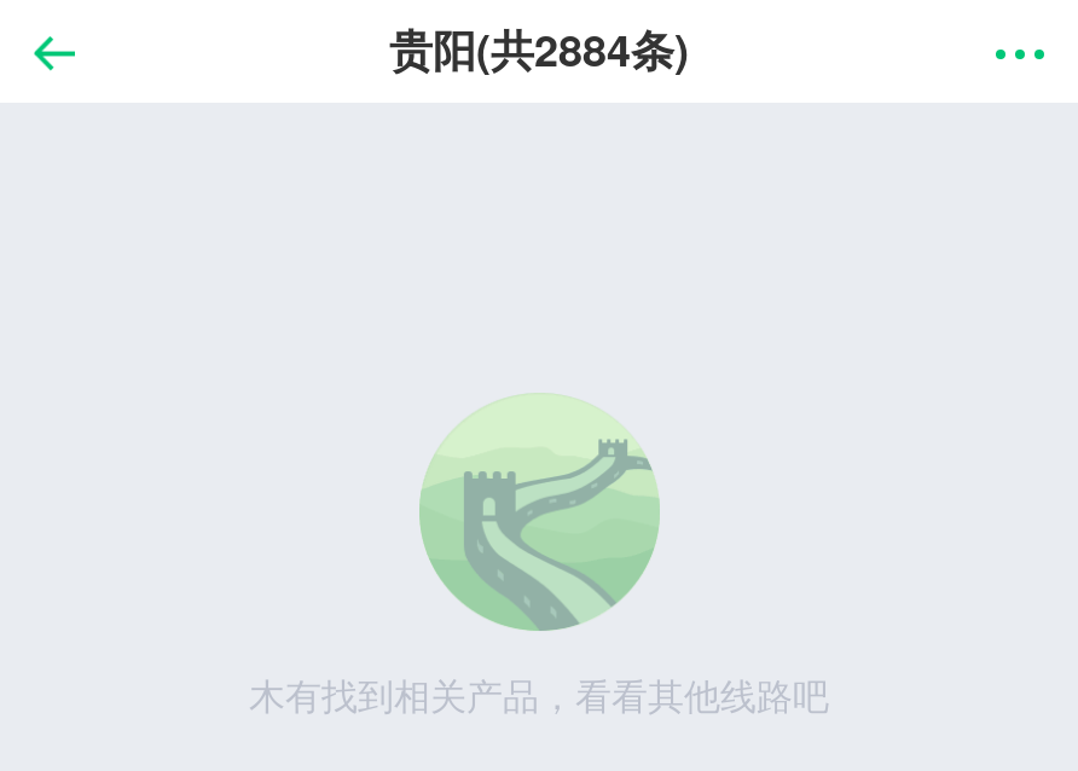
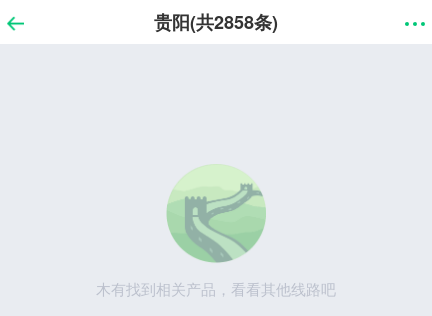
- 贵阳(共2884条)
+ 贵阳(共2858条)
